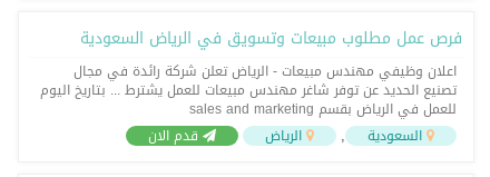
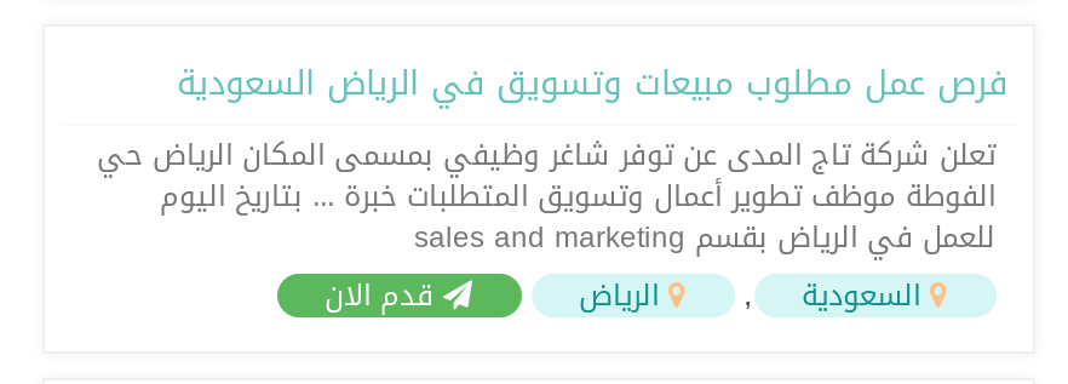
- اعلان وظيفي مهندس مبيعات - الرياض تعلن شركة رائدة في مجال
- تصنيع الحديد عن توفر شاغر مهندس مبيعات للعمل يشترط ... بتاريخ اليوم
+ تعلن شركة تاج المدى عن توفر شاغر وظيفي بمسمى المكان الرياض حي
+ الفوطة موظف تطوير أعمال وتسويق المتطلبات خبرة ... بتاريخ اليوم
